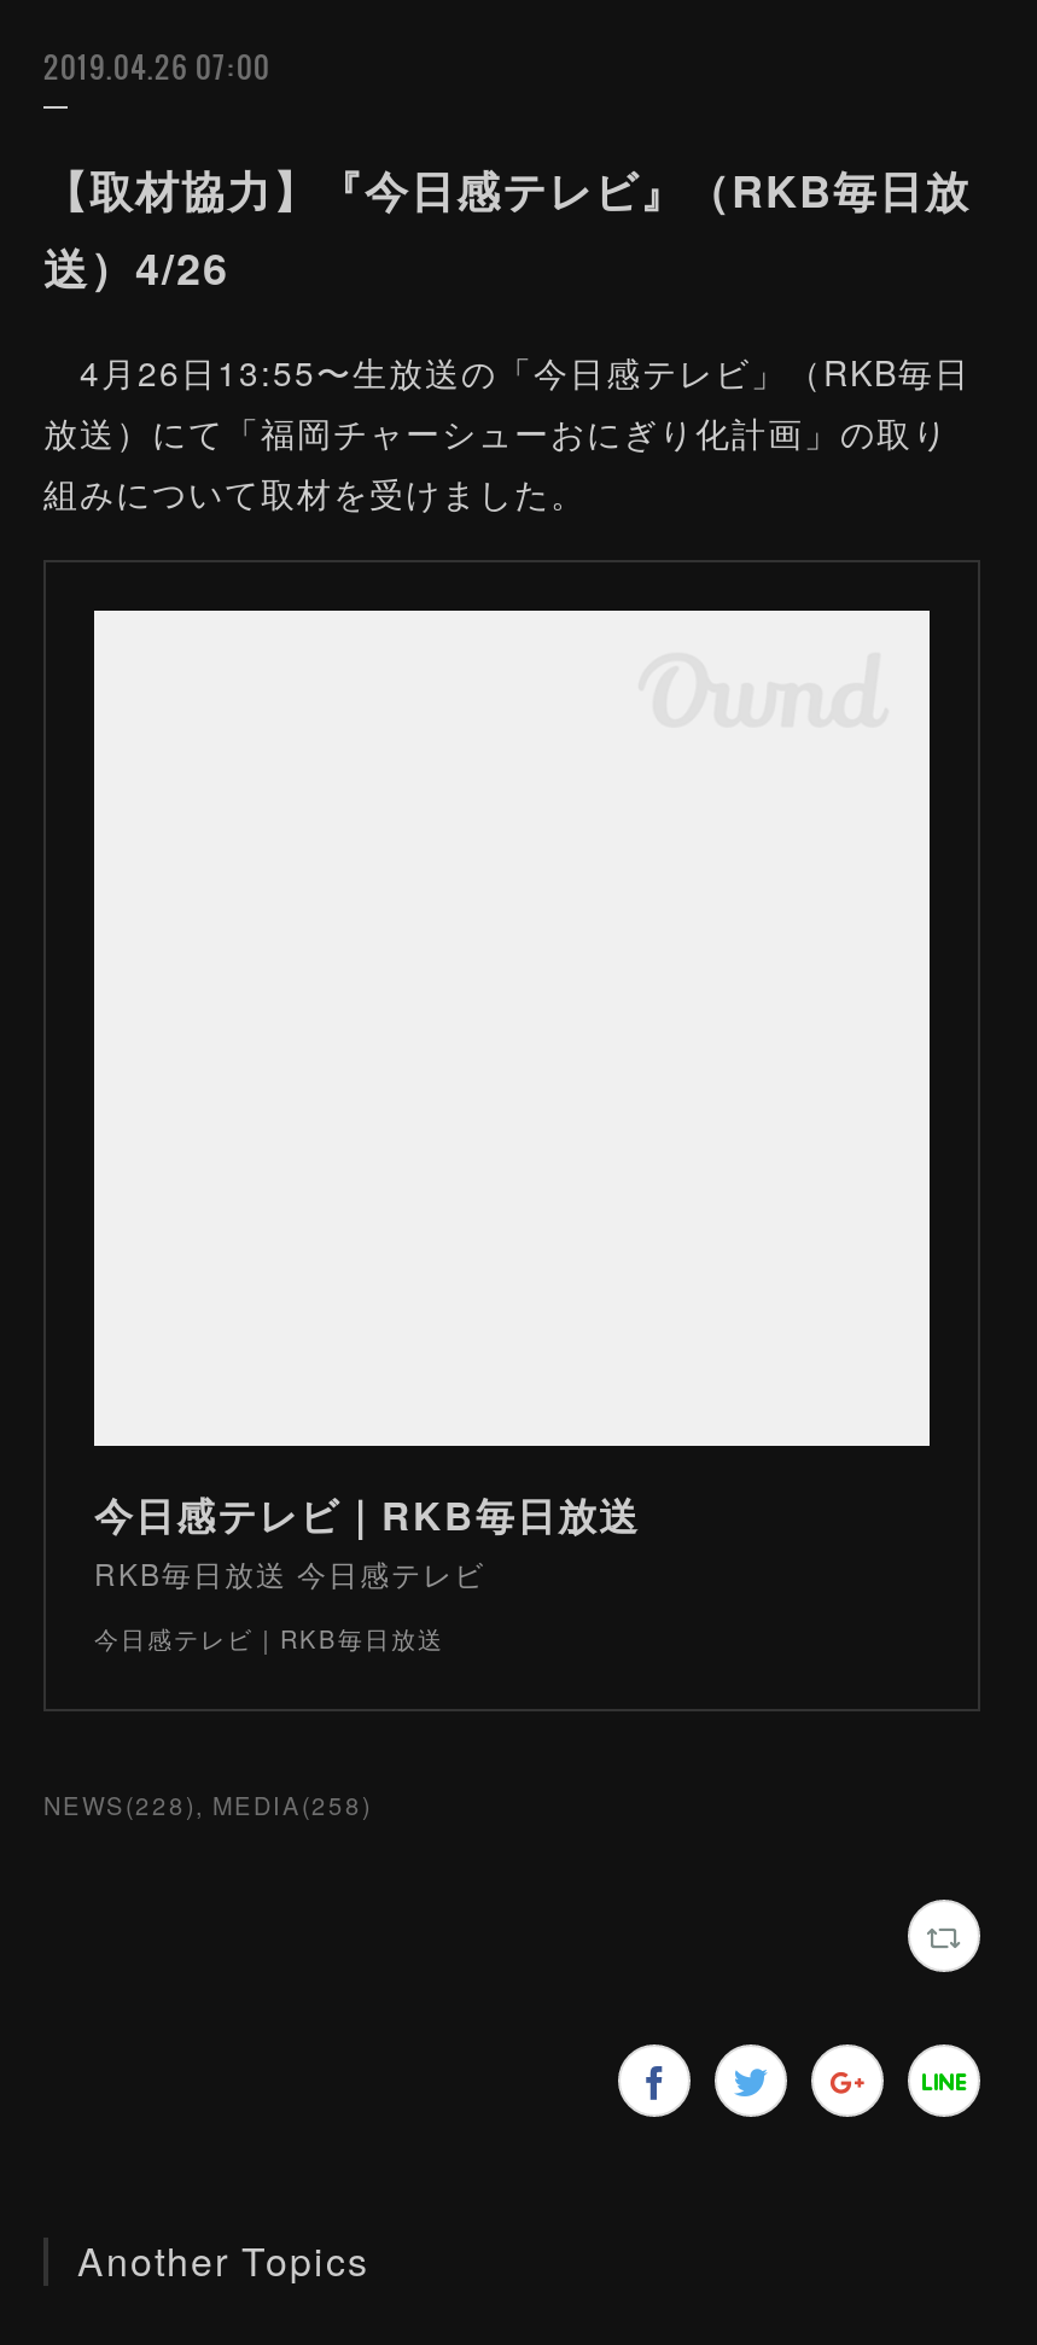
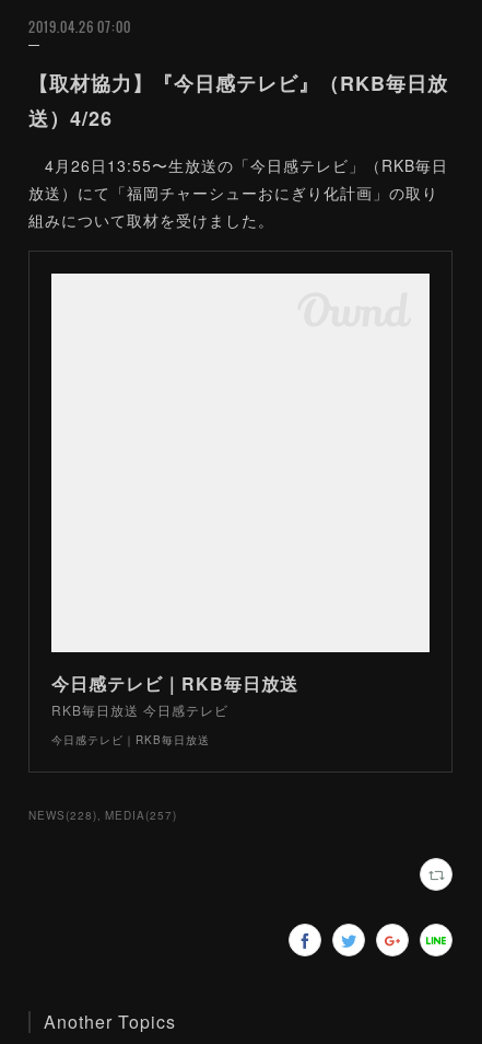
- NEWS (228) MEDIA(258)
+ NEWS (228) MEDIA(257)
